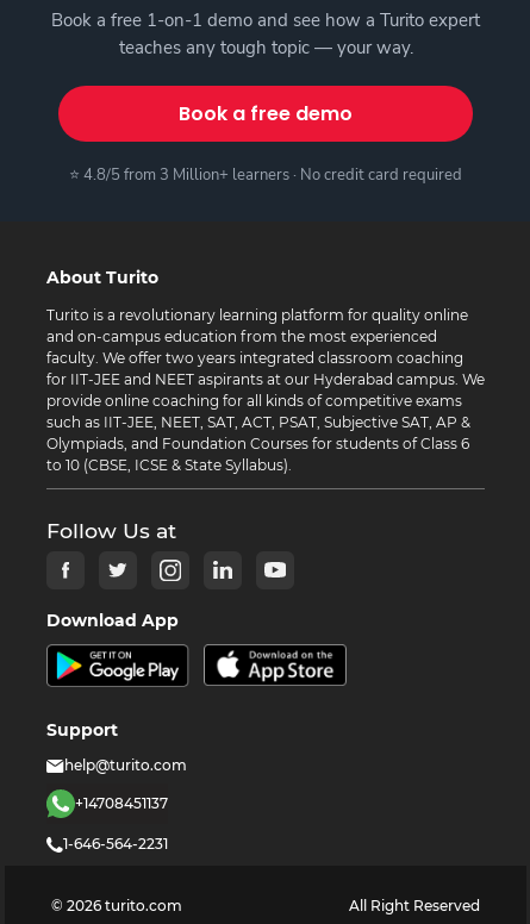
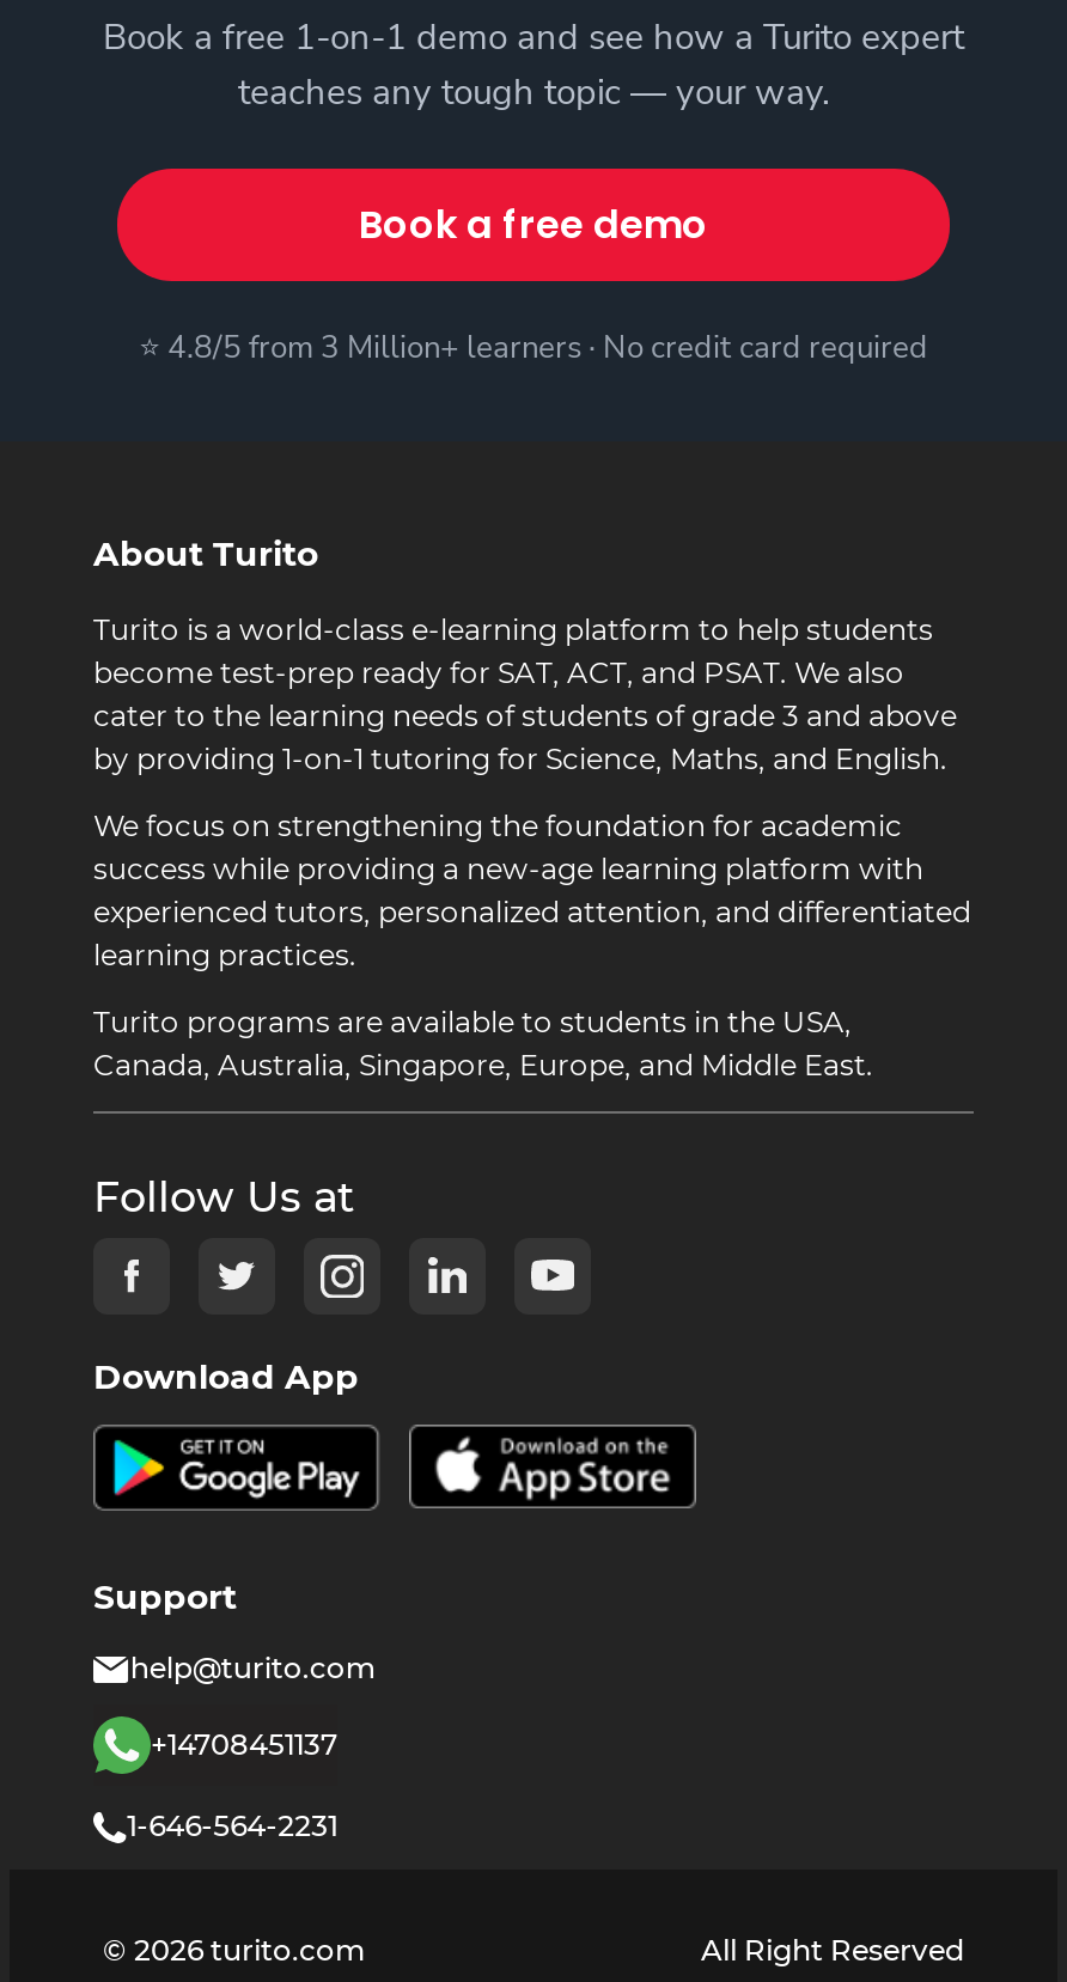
- Turito is a revolutionary learning platform for quality online
- and on-campus education from the most experienced
- faculty. We offer two years integrated classroom coaching
- for IIT-JEE and NEET aspirants at our Hyderabad campus. We
- provide online coaching for all kinds of competitive exams
- such as IIT-JEE, NEET, SAT, ACT, PSAT, Subjective SAT, AP &
- Olympiads, and Foundation Courses for students of Class 6
- to 10 (CBSE, ICSE & State Syllabus).
+ Turito is a world-class e-learning platform to help students
+ become test-prep ready for SAT, ACT, and PSAT. We also
+ cater to the learning needs of students of grade 3 and above
+ by providing 1-on-1 tutoring for Science, Maths, and English.
+ We focus on strengthening the foundation for academic
+ success while providing a new-age learning platform with
+ experienced tutors, personalized attention, and differentiated
+ learning practices.
+ Turito programs are available to students in the USA,
+ Canada, Australia, Singapore, Europe, and Middle East.
